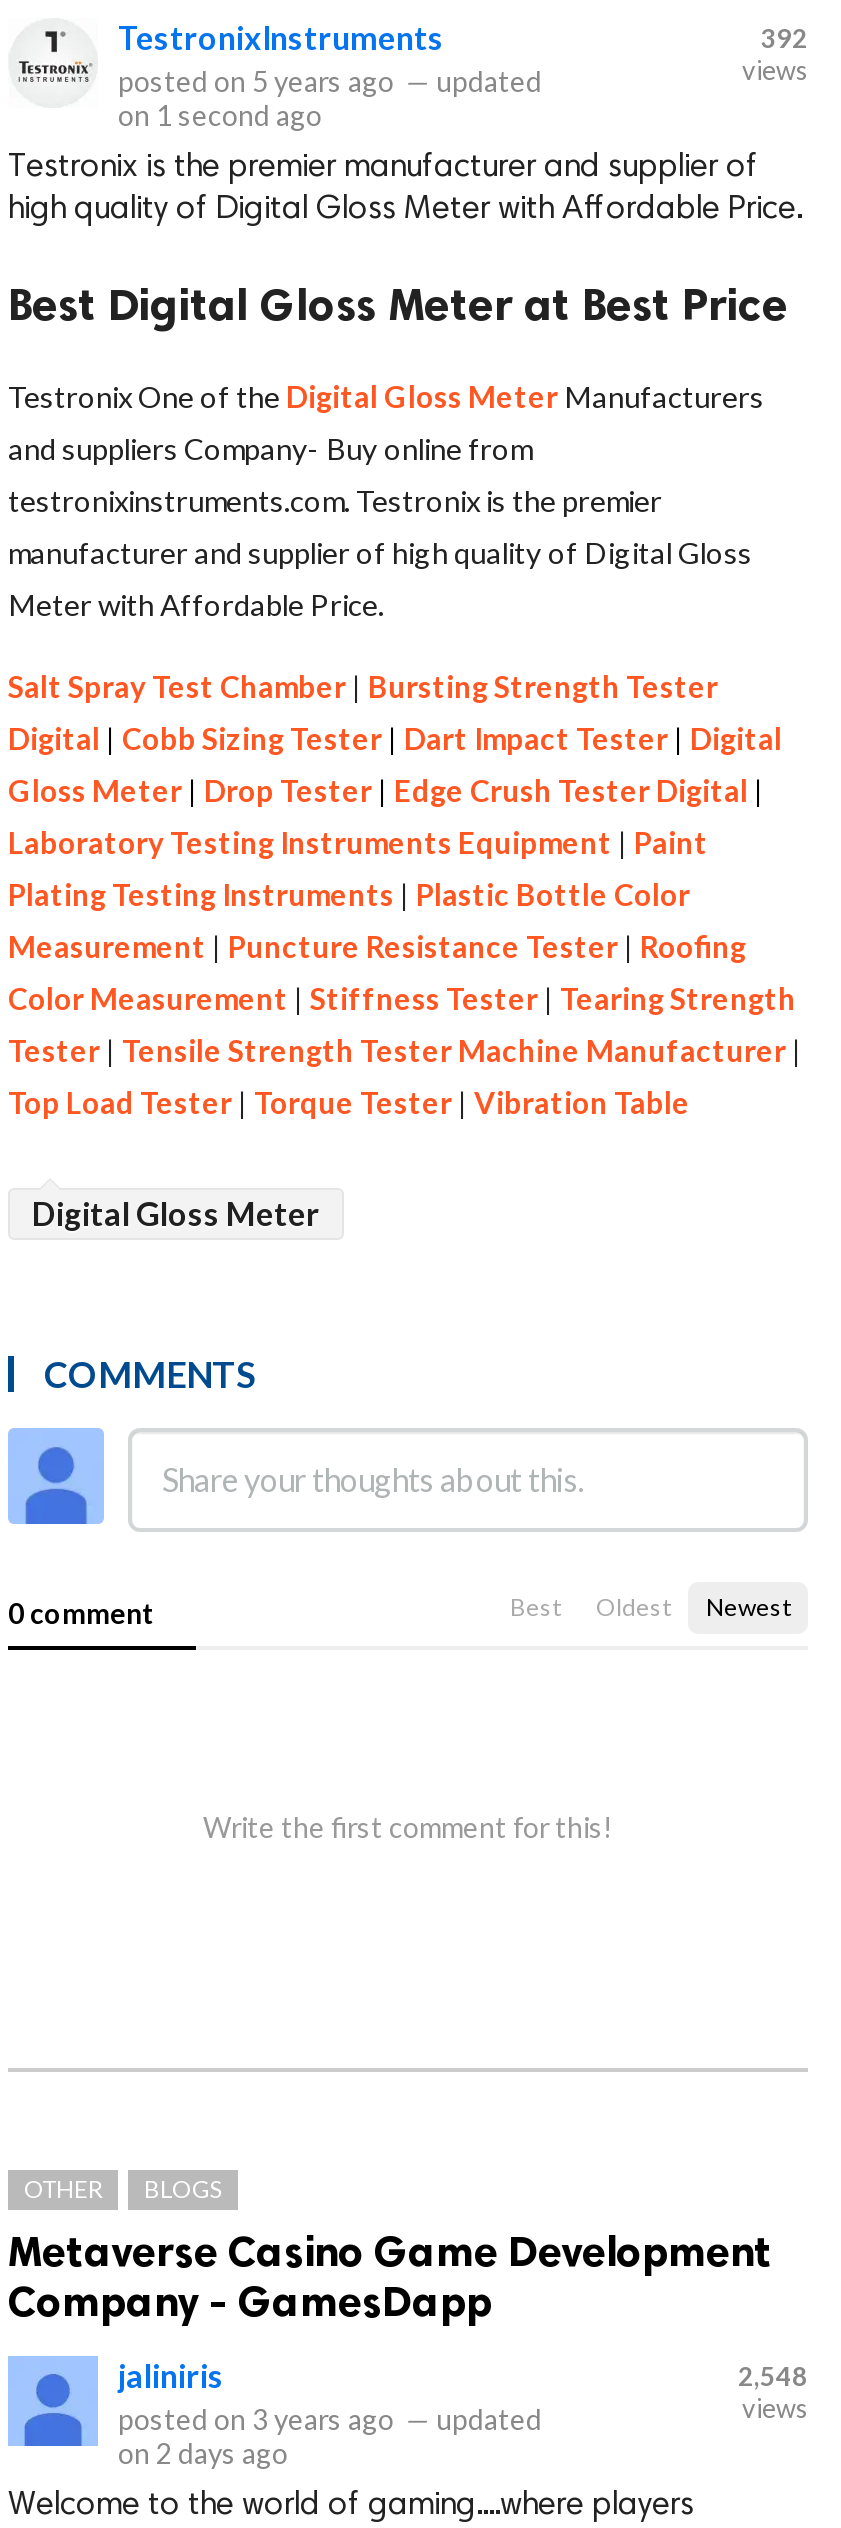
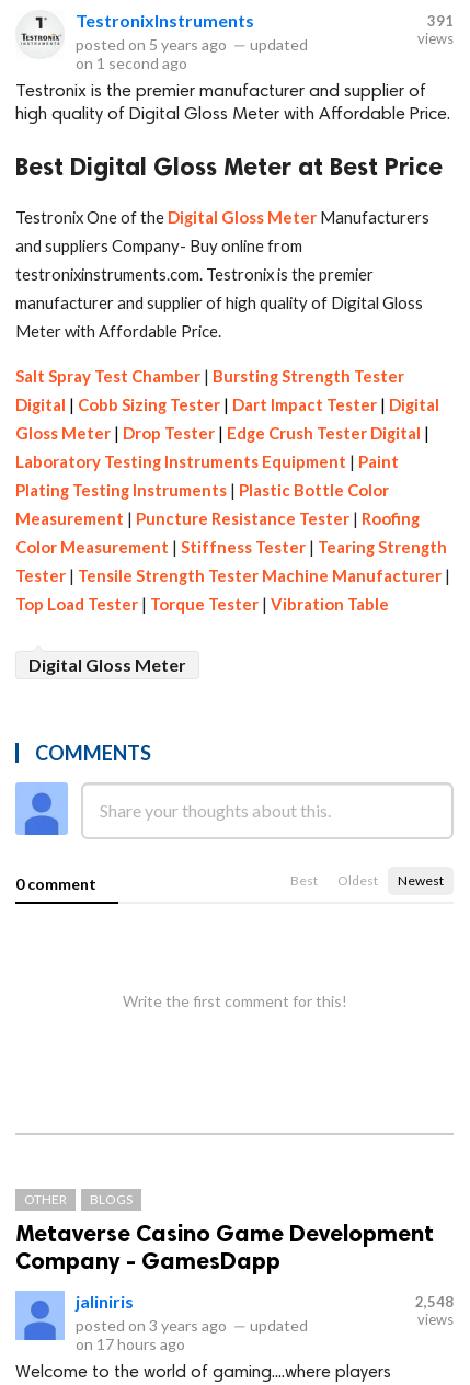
- 392
+ 391

- on 2 days ago
+ on 17 hours ago
